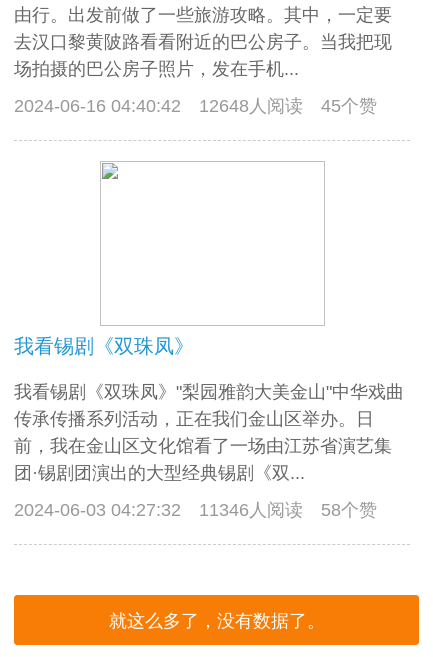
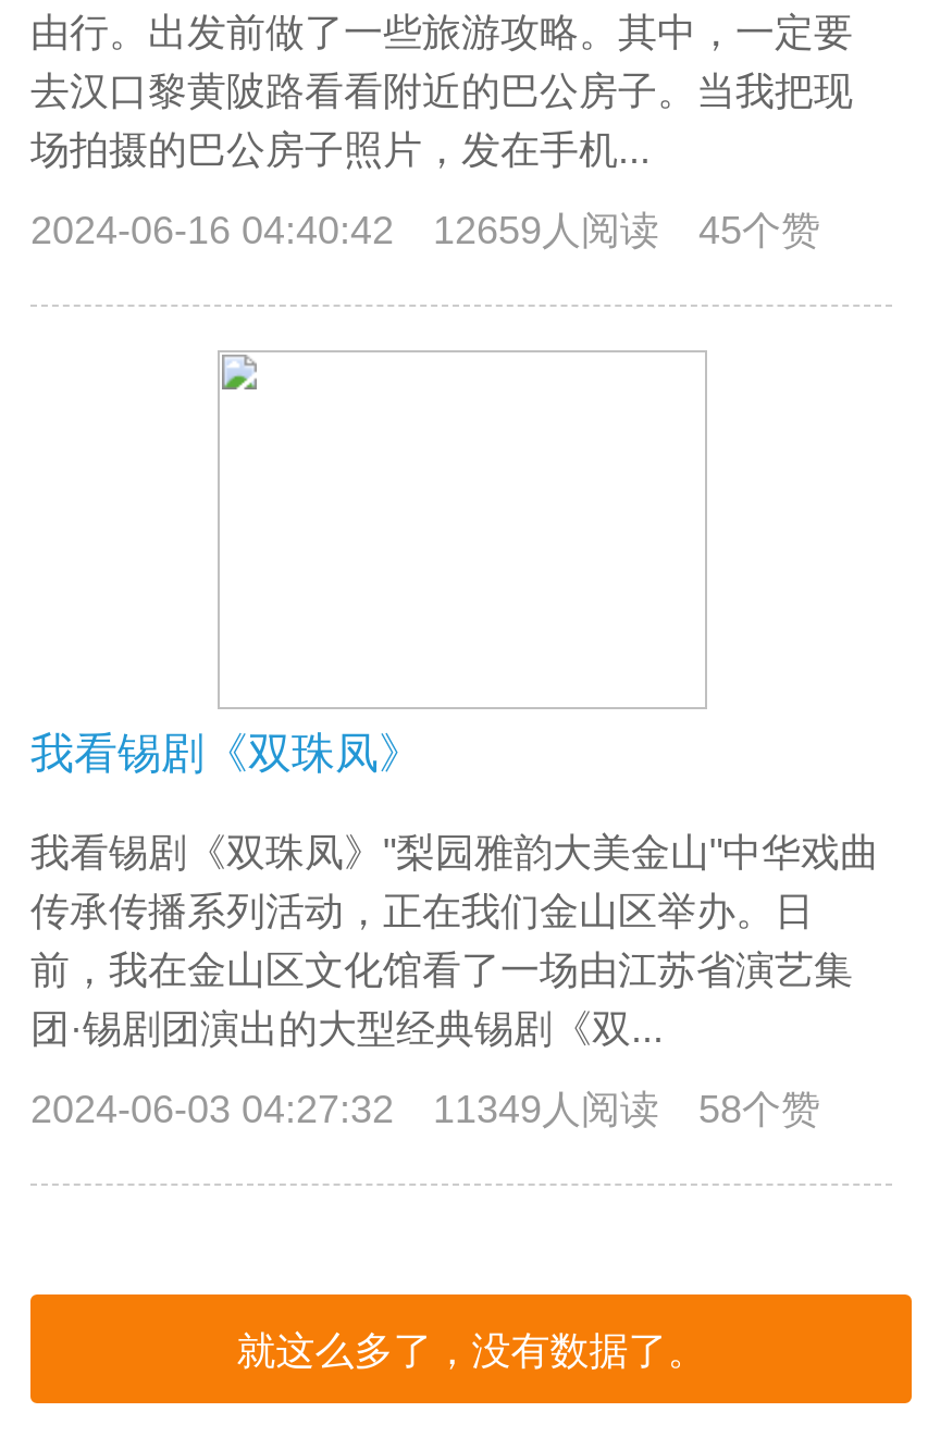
- 2024-06-16 04:40:42 12648人阅读 45个赞
+ 2024-06-16 04:40:42 12659人阅读 45个赞

- 2024-06-03 04:27:32 11346人阅读 58个赞
+ 2024-06-03 04:27:32 11349人阅读 58个赞
